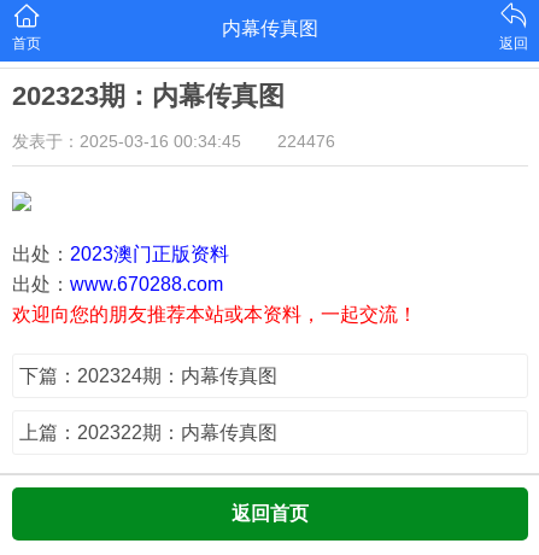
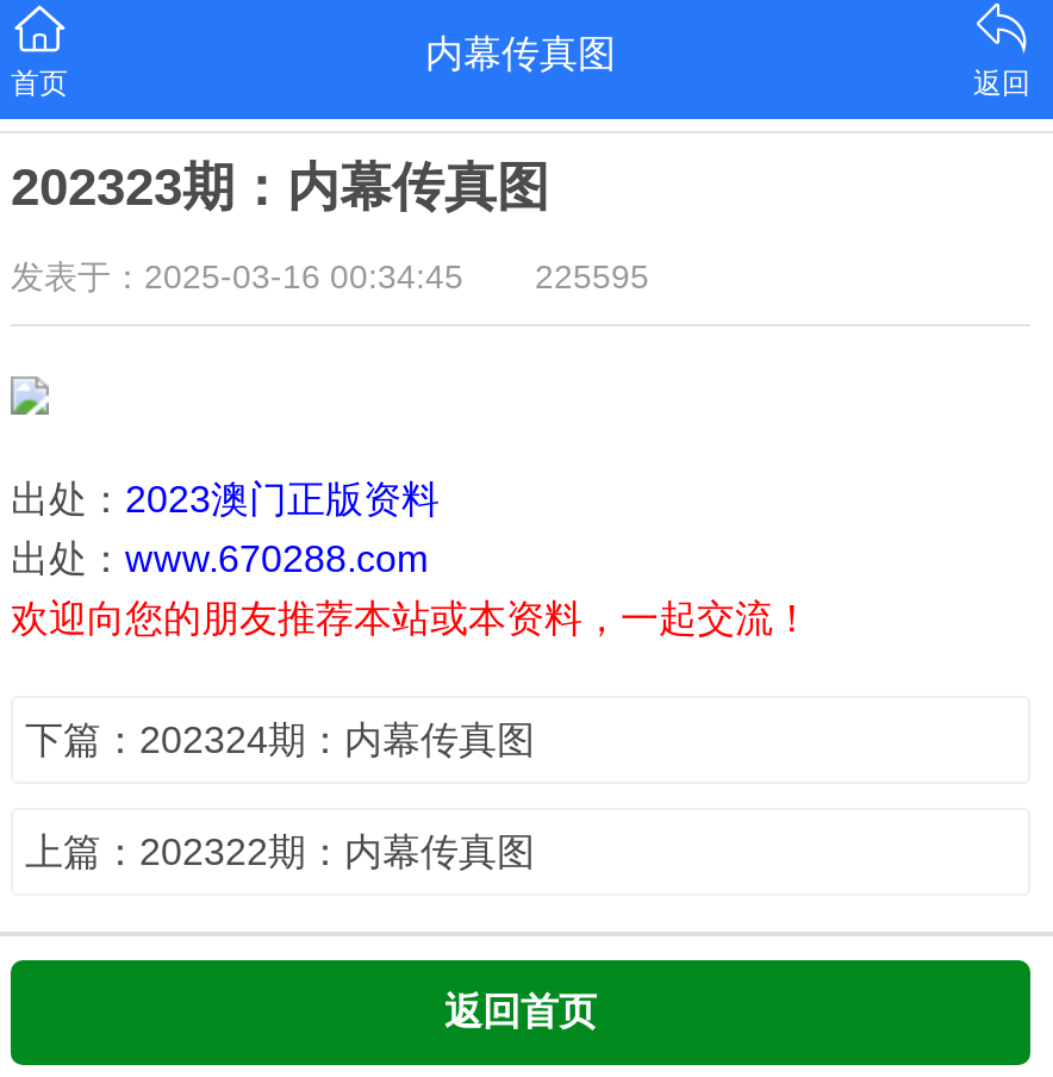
- 发表于：2025-03-16 00:34:45 224476
+ 发表于：2025-03-16 00:34:45 225595
